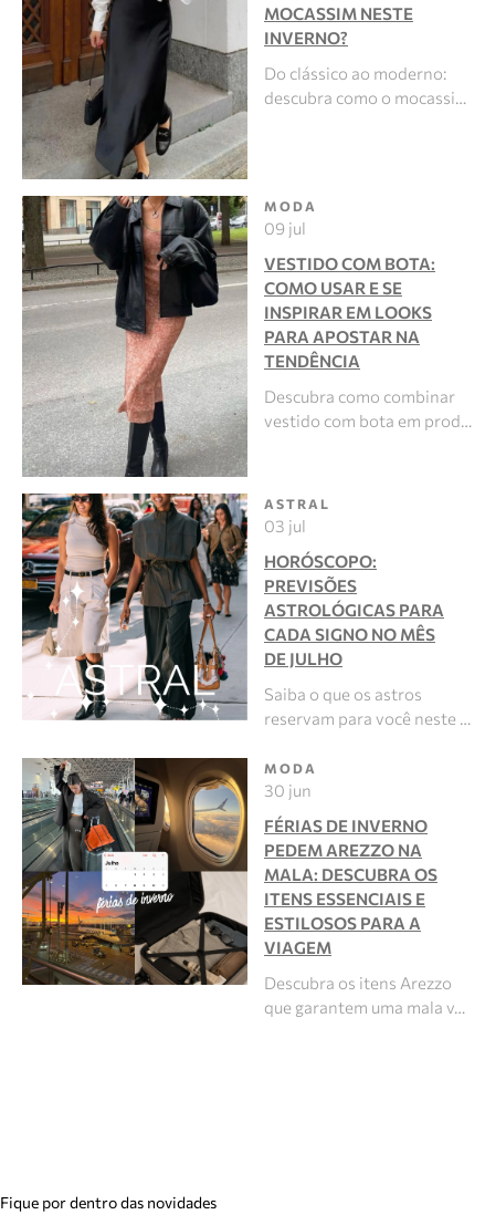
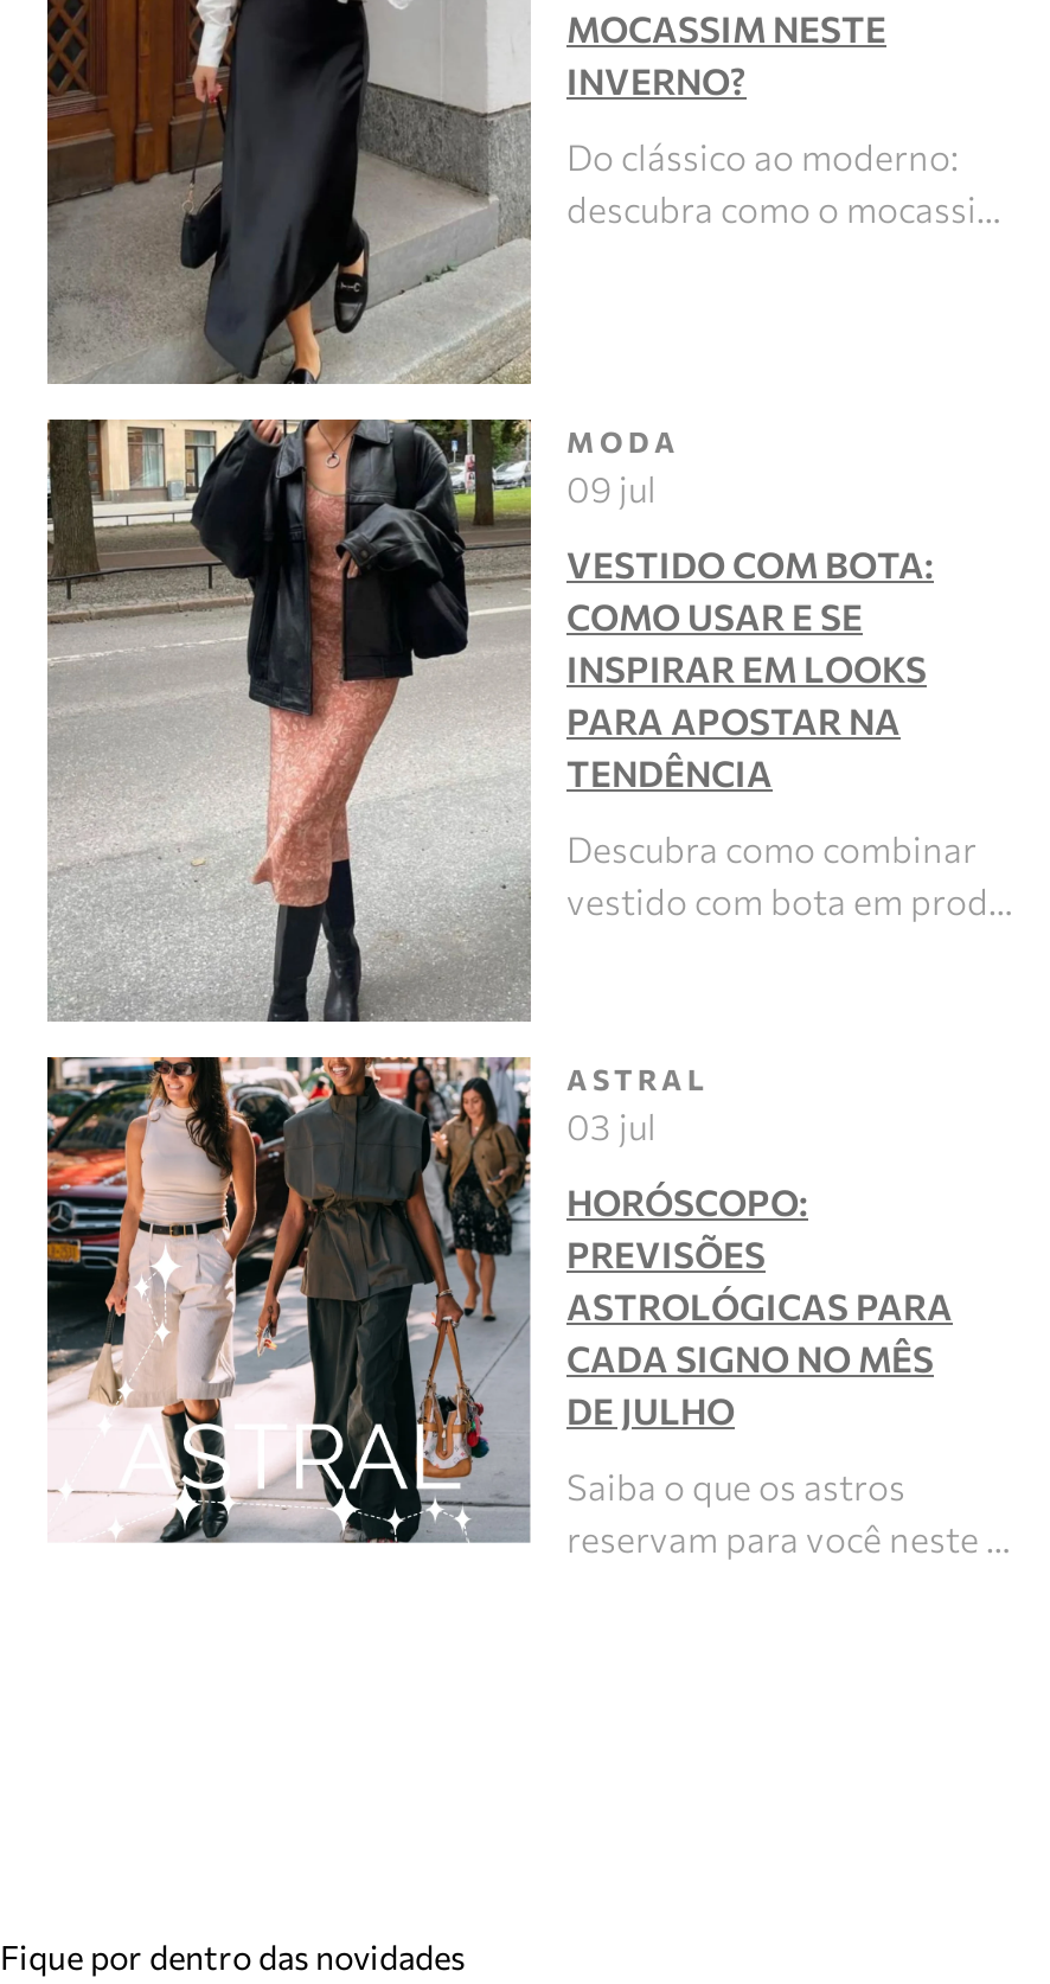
- [image]
- MODA
- 30 jun
- FÉRIAS DE INVERNO
- PEDEM AREZZO NA
- MALA: DESCUBRA OS
- ITENS ESSENCIAIS E
- ESTILOSOS PARA A
- VIAGEM
- Descubra os itens Arezzo
- que garantem uma mala v…
